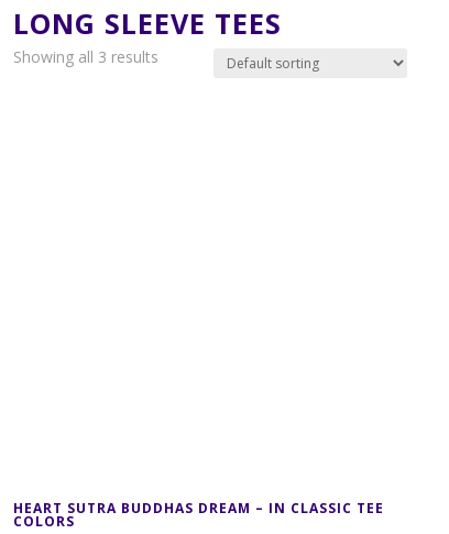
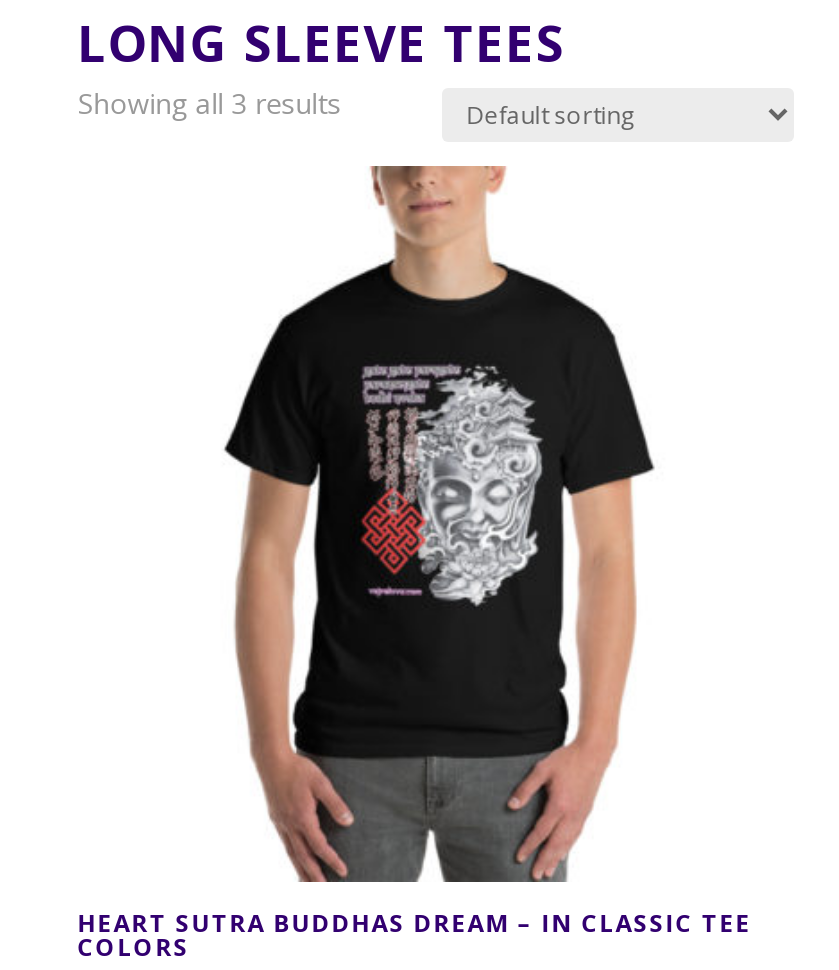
+ [image]
